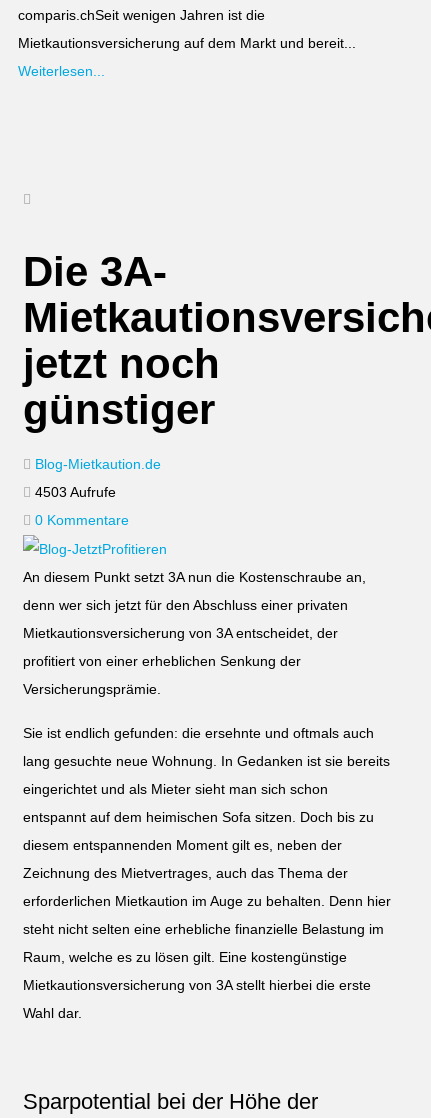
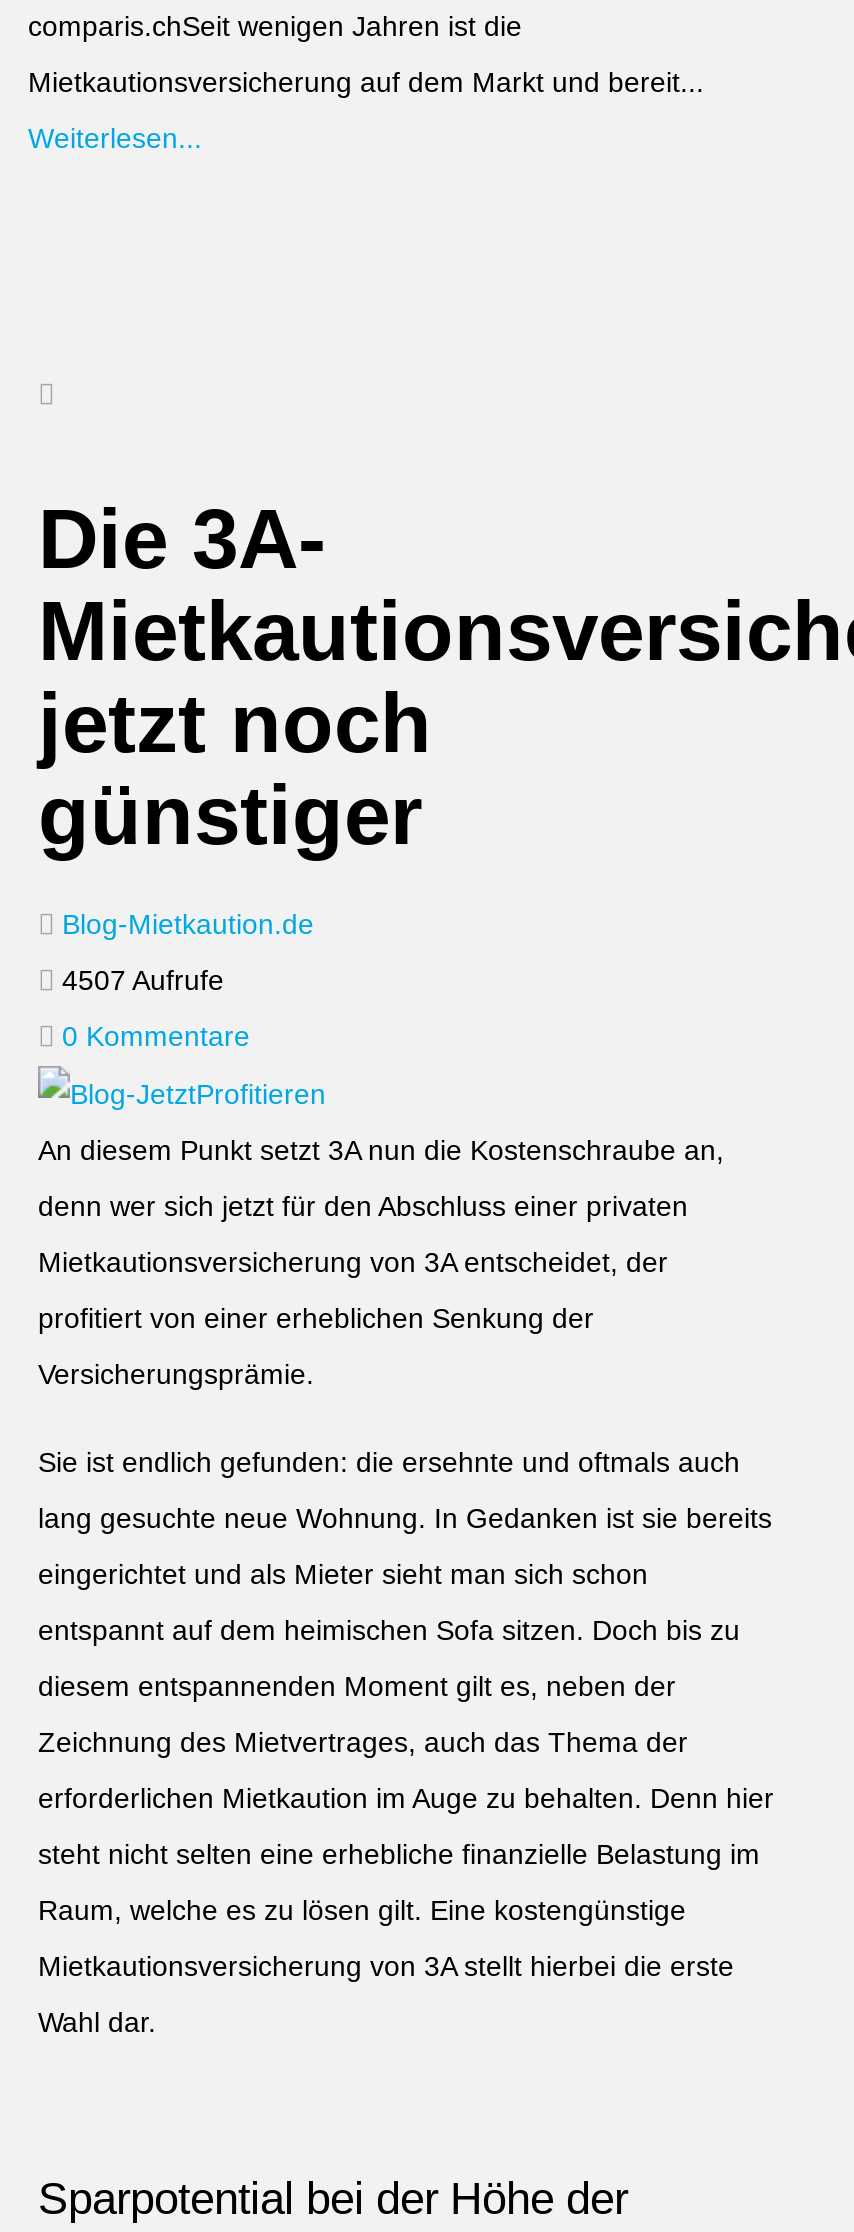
- 4503 Aufrufe
+ 4507 Aufrufe
